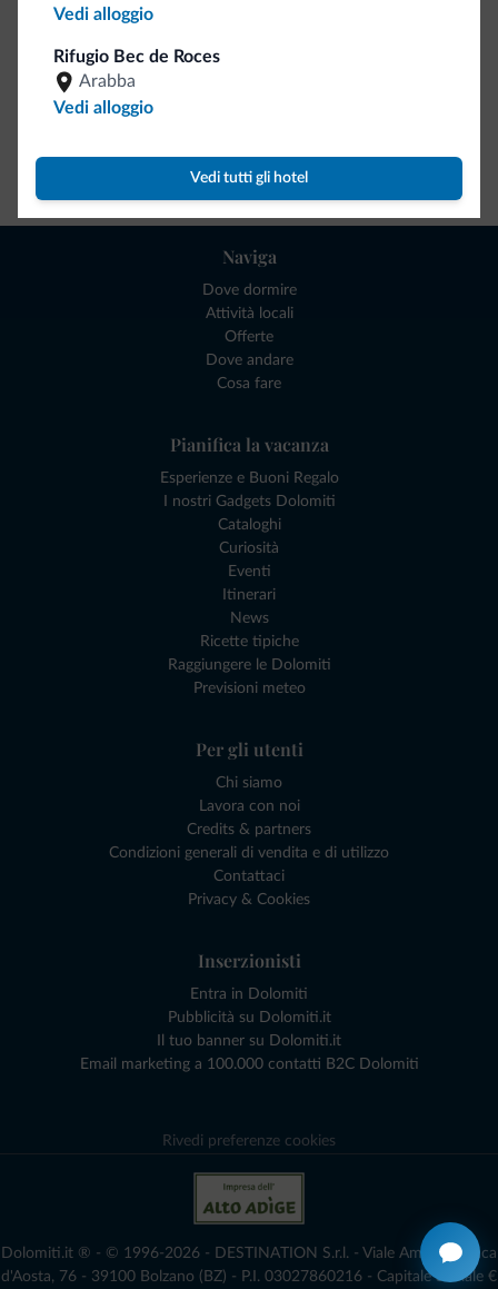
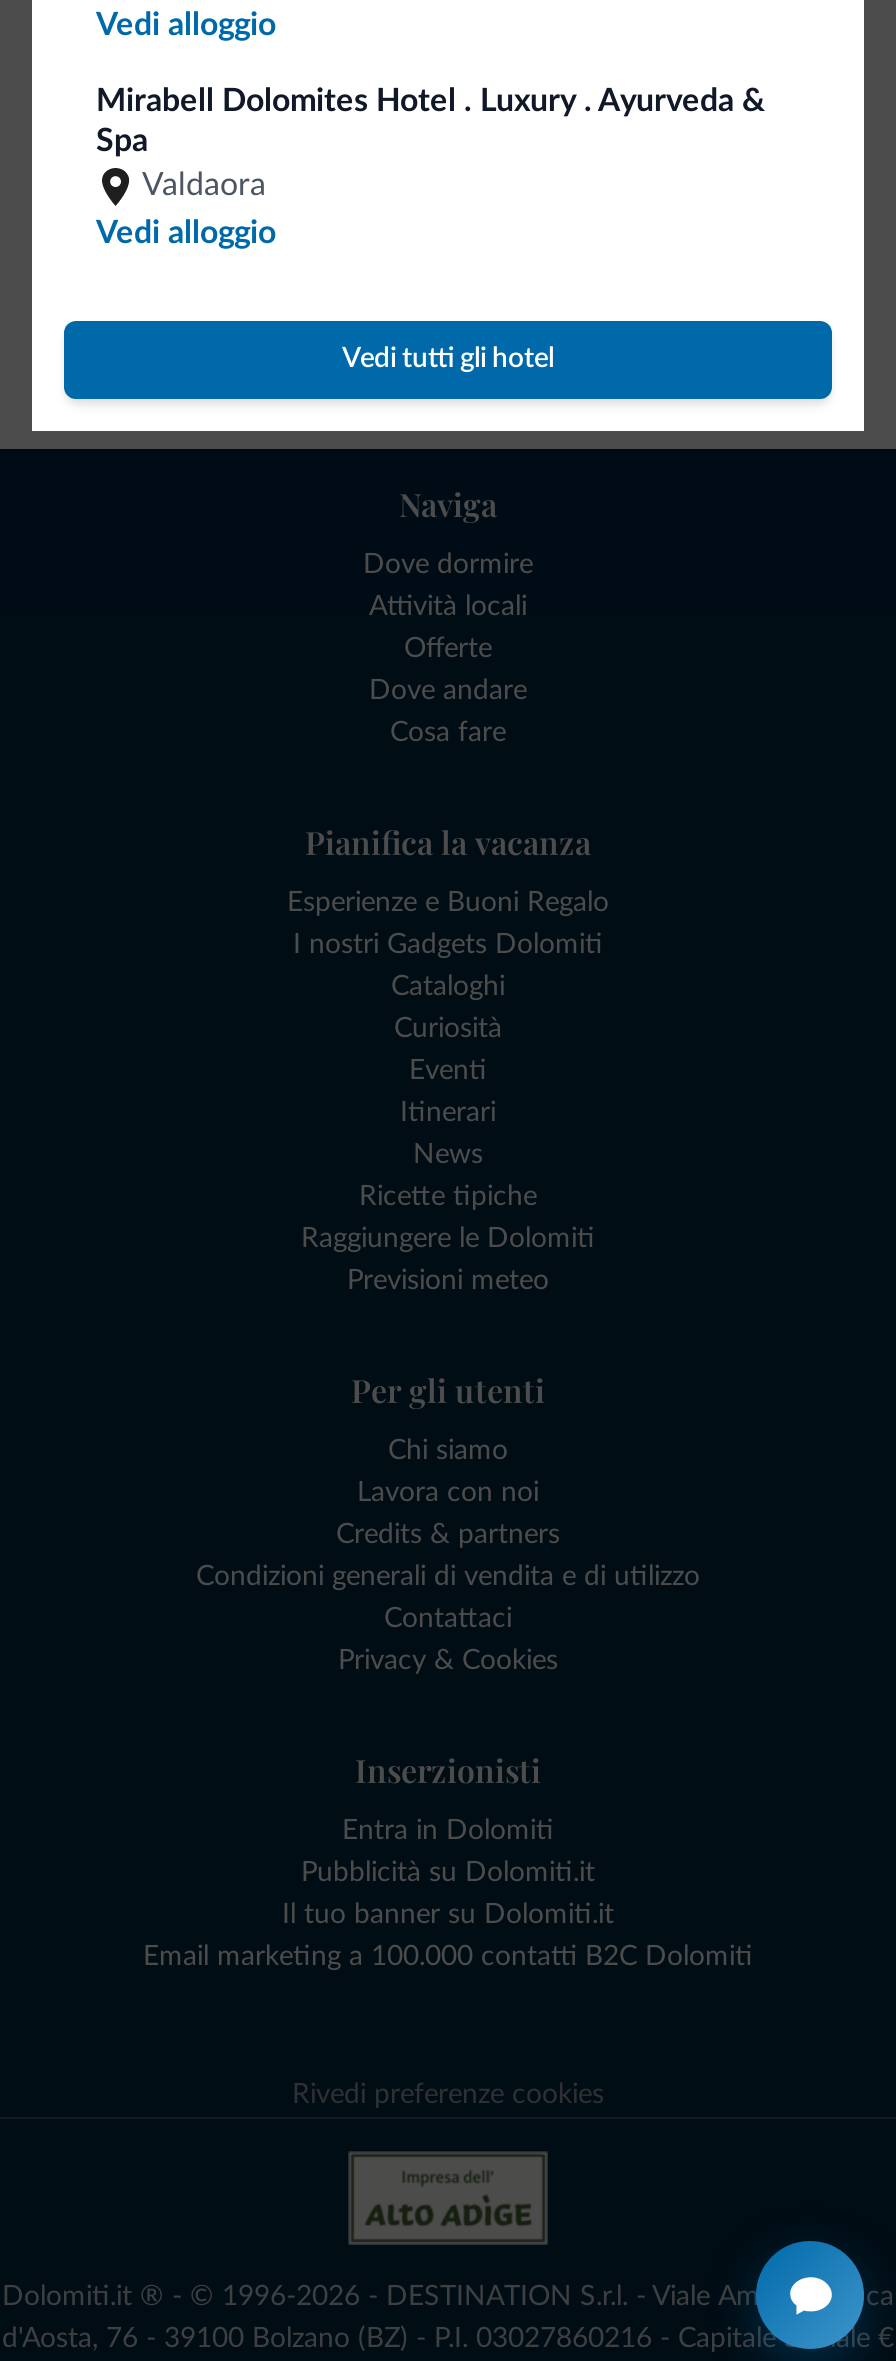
- Rifugio Bec de Roces
- Arabba
+ Mirabell Dolomites Hotel . Luxury . Ayurveda &
+ Spa
+ Valdaora
